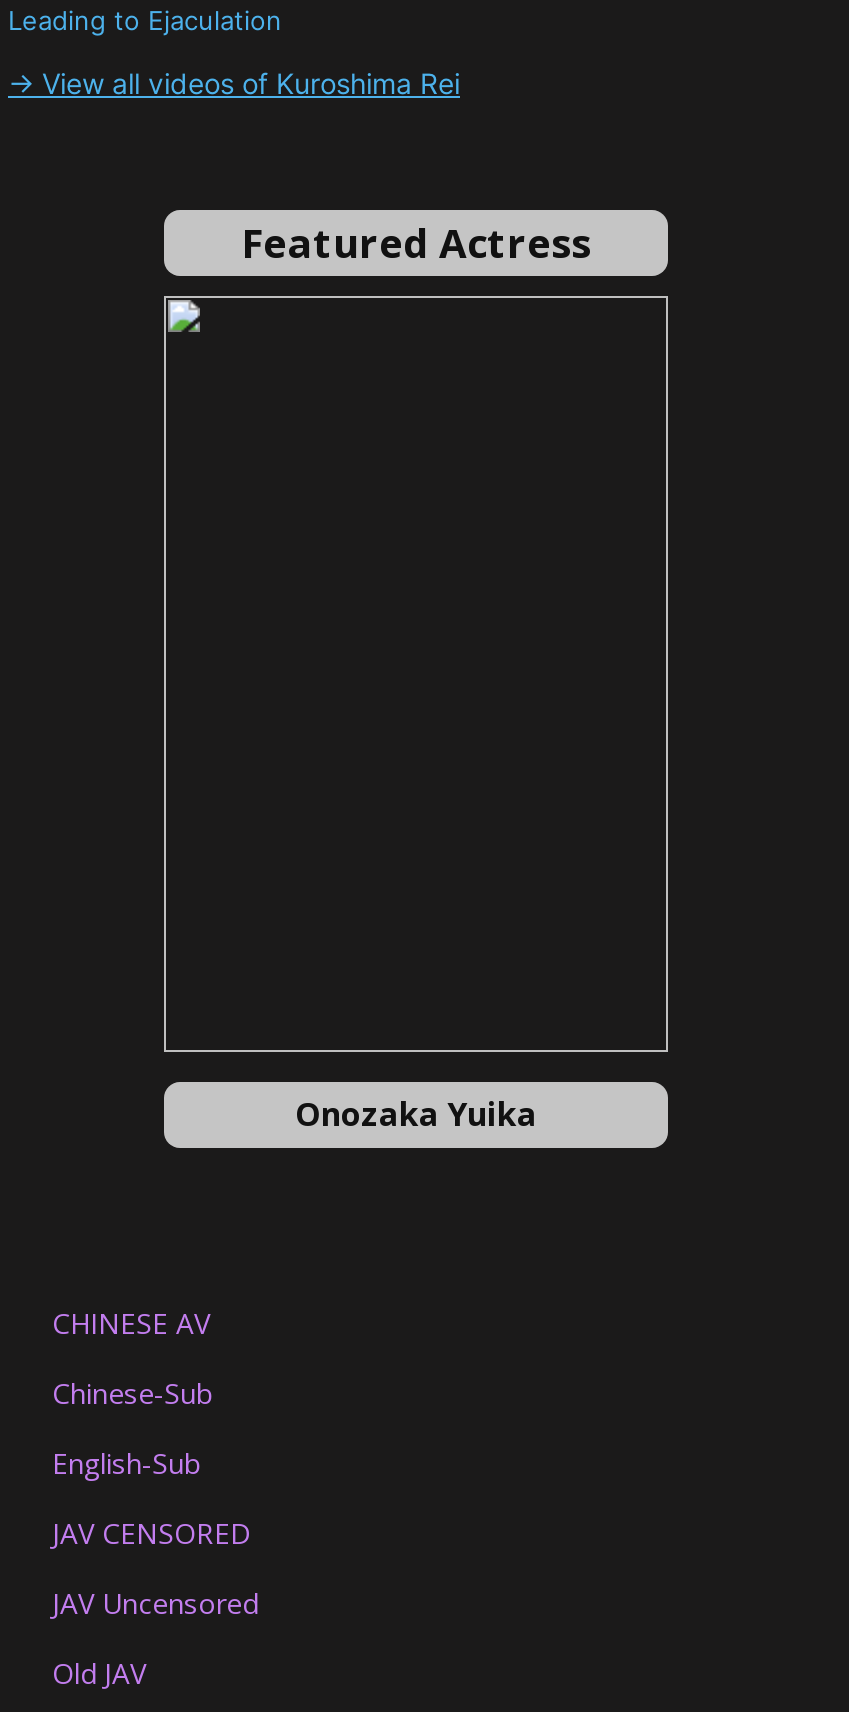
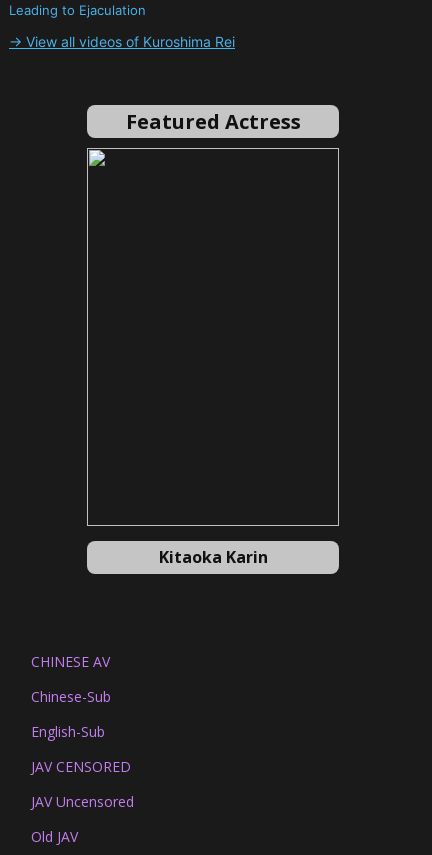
- Onozaka Yuika
+ Kitaoka Karin
